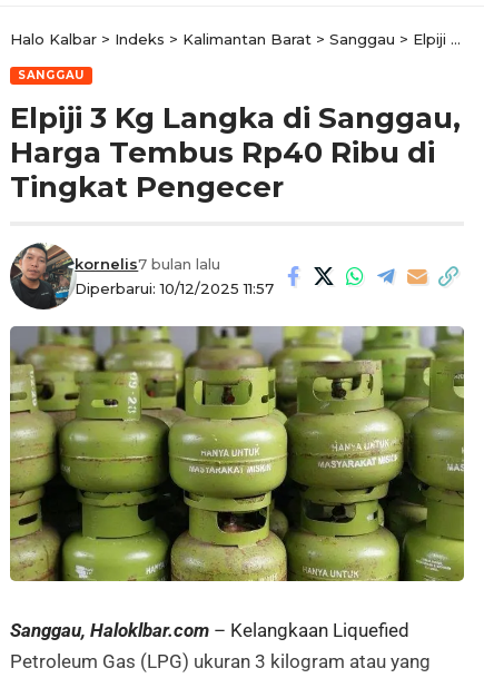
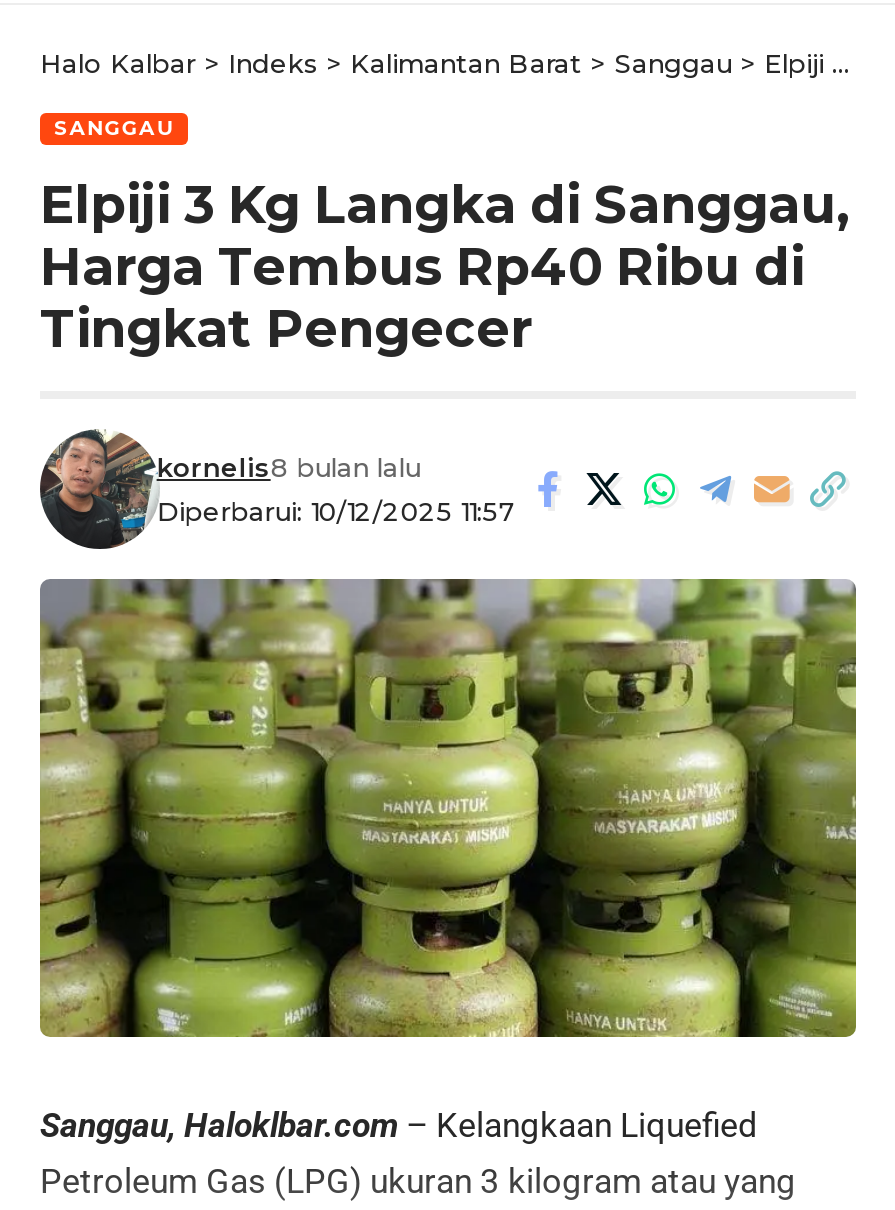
- kornelis7 bulan lalu
+ kornelis8 bulan lalu
